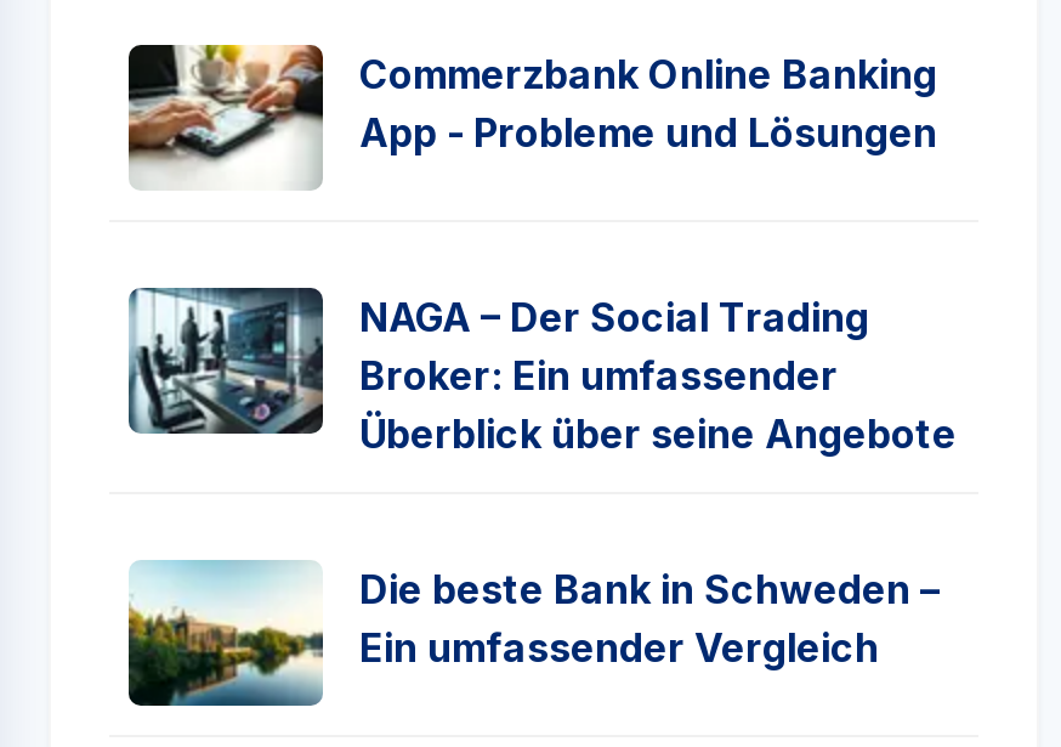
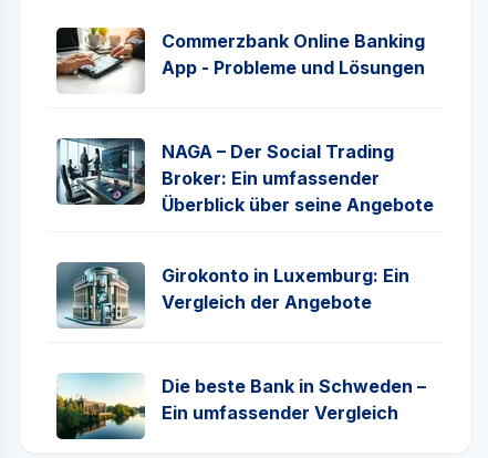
+ [image]
+ Girokonto in Luxemburg: Ein
+ Vergleich der Angebote
